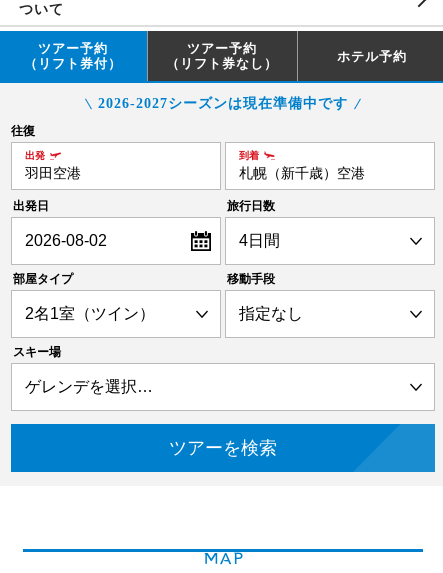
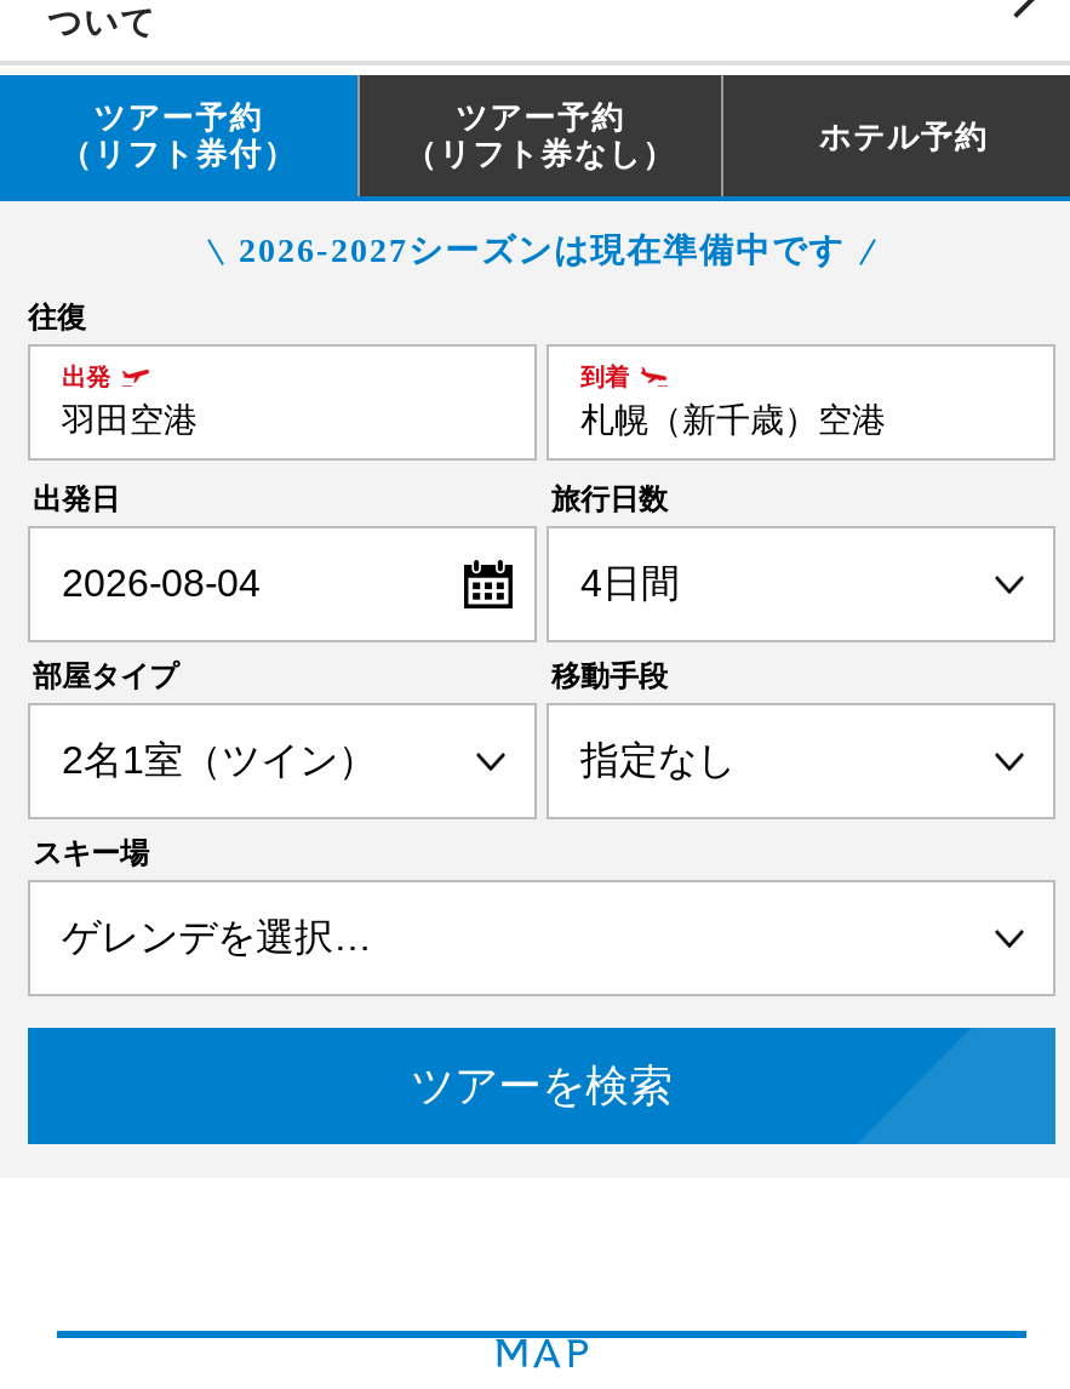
- 2026-08-02
+ 2026-08-04
